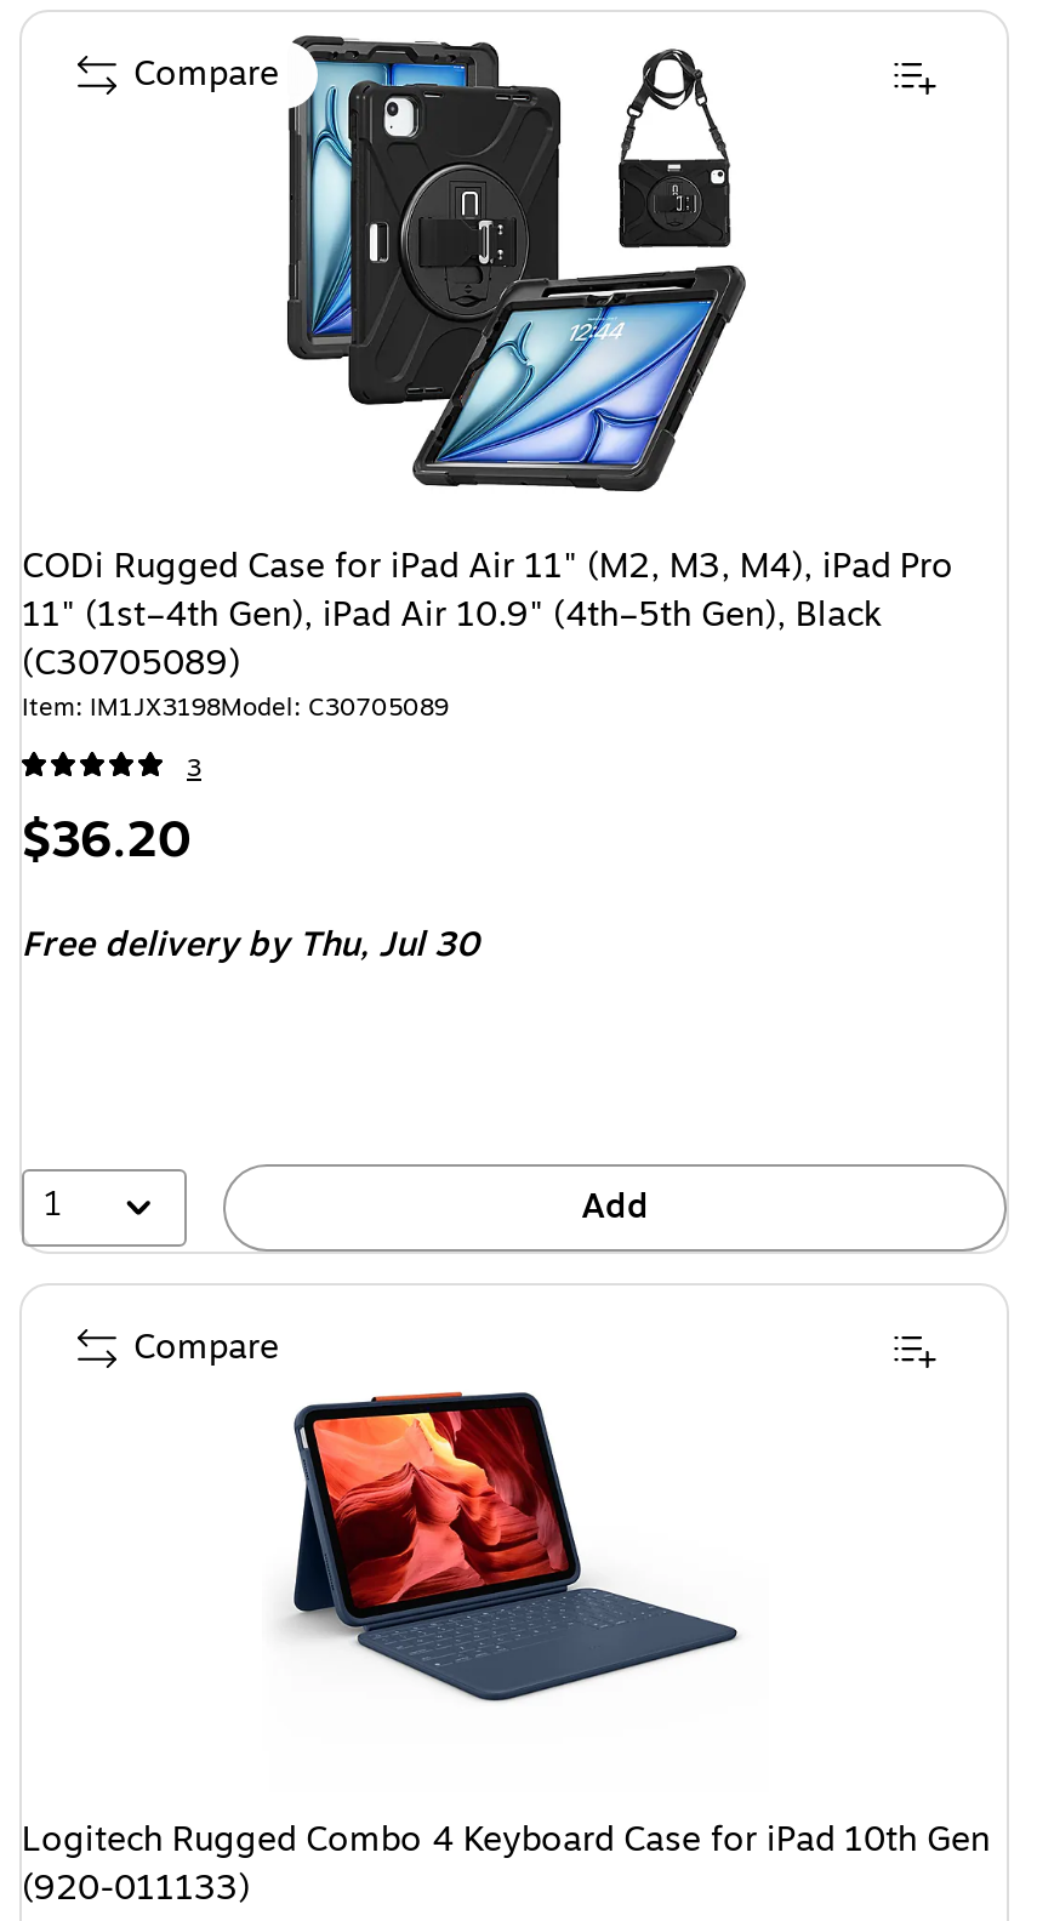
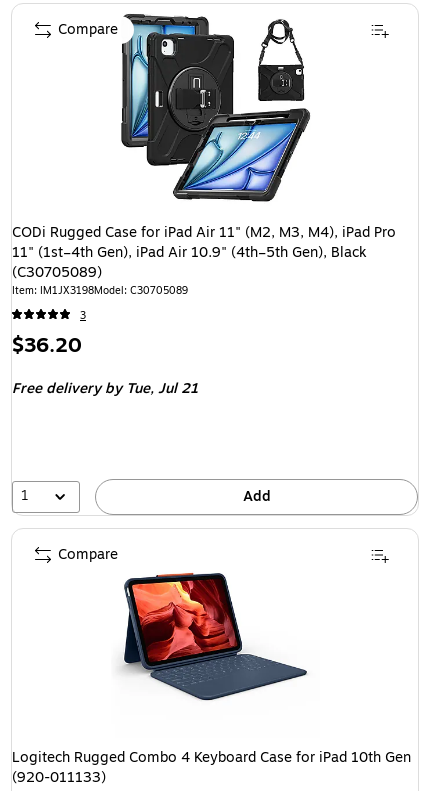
- Free delivery by Thu, Jul 30
+ Free delivery by Tue, Jul 21
